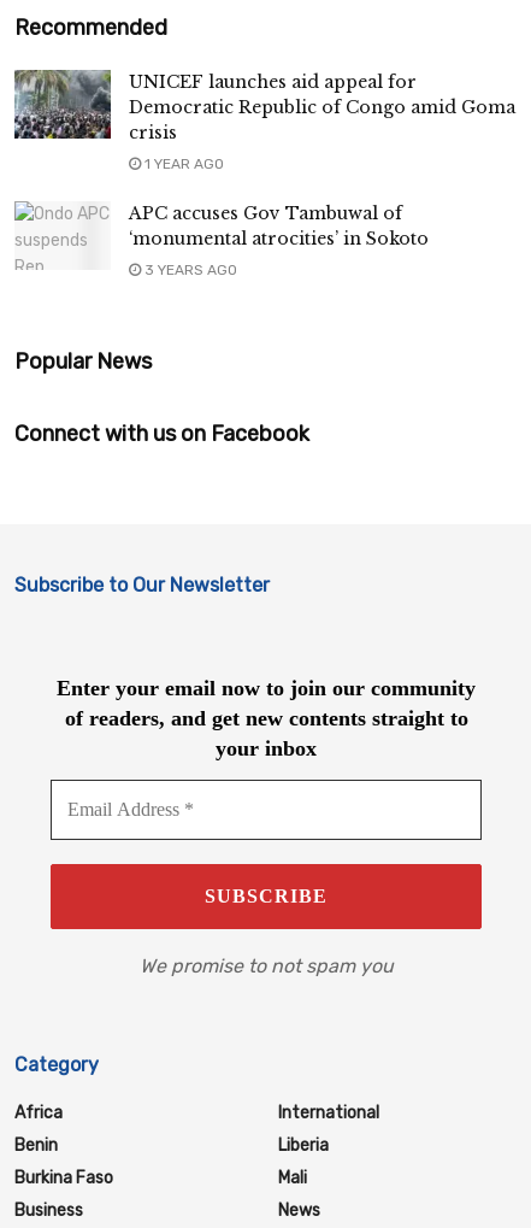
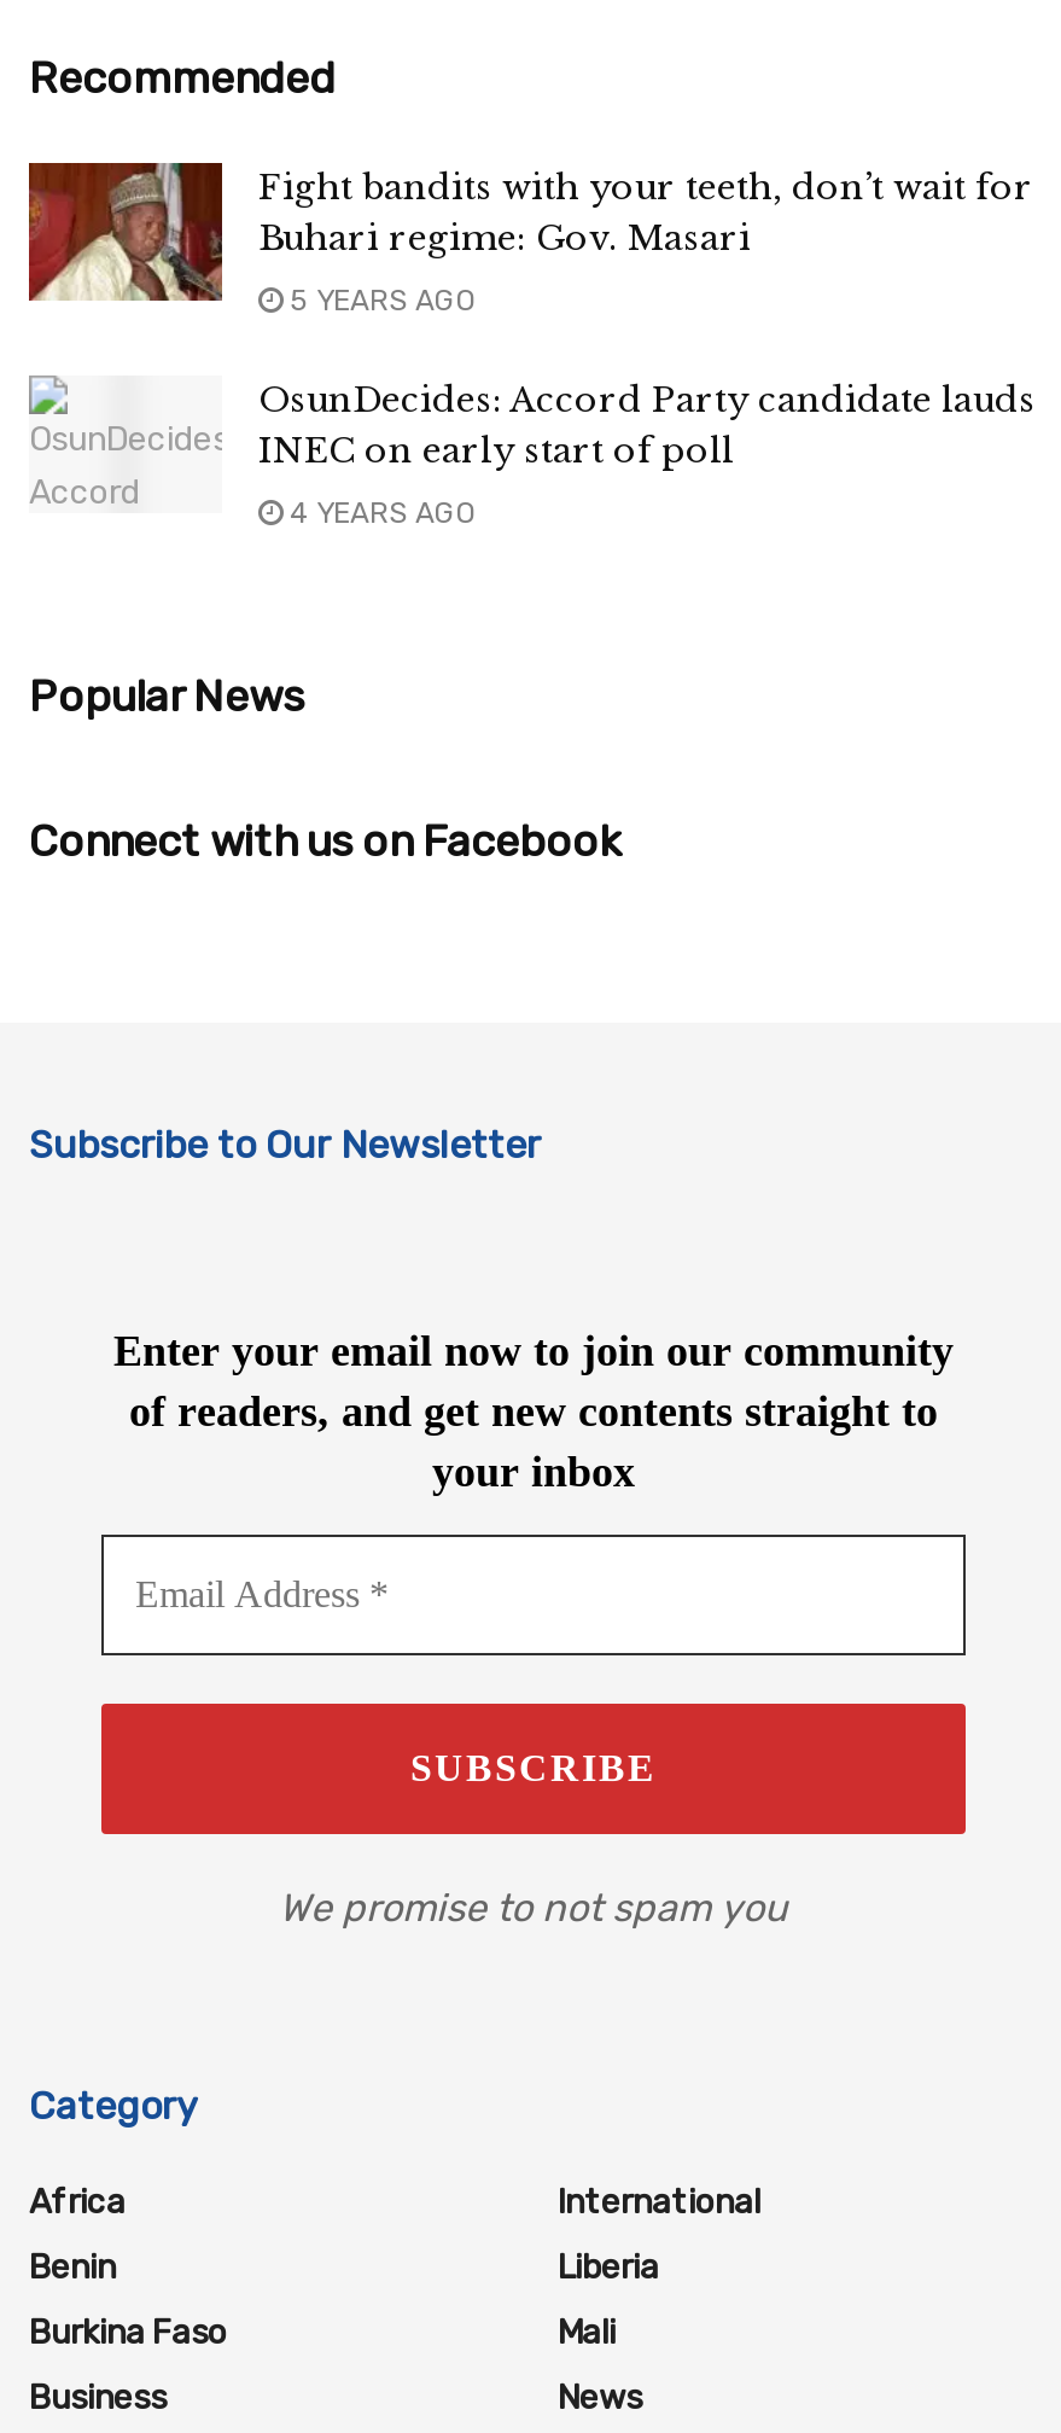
- [image]
- UNICEF launches aid appeal for
- Democratic Republic of Congo amid Goma
- crisis
+ [image]
+ Fight bandits with your teeth, don’t wait for
+ Buhari regime: Gov. Masari

- 1 YEAR AGO
+ 5 YEARS AGO

- APC accuses Gov Tambuwal of
- ‘monumental atrocities’ in Sokoto
+ OsunDecides: Accord Party candidate lauds
+ INEC on early start of poll

- 3 YEARS AGO
+ 4 YEARS AGO
